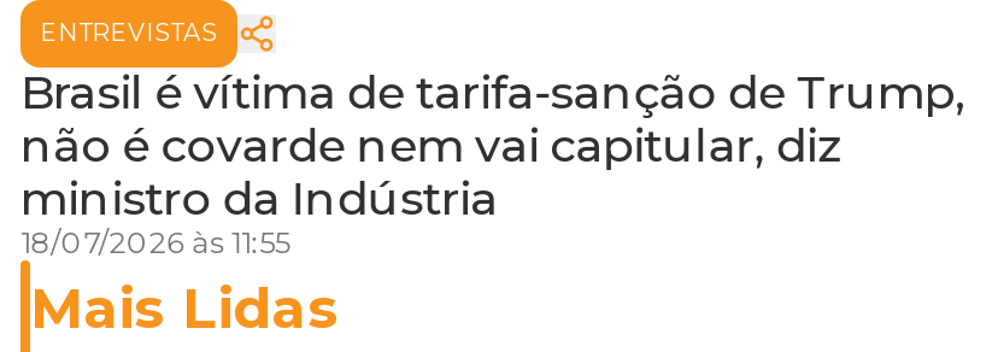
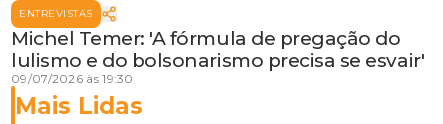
- Brasil é vítima de tarifa-sanção de Trump,
- não é covarde nem vai capitular, diz
- ministro da Indústria
- 18/07/2026 às 11:55
+ Michel Temer: 'A fórmula de pregação do
+ lulismo e do bolsonarismo precisa se esvair'
+ 09/07/2026 às 19:30
